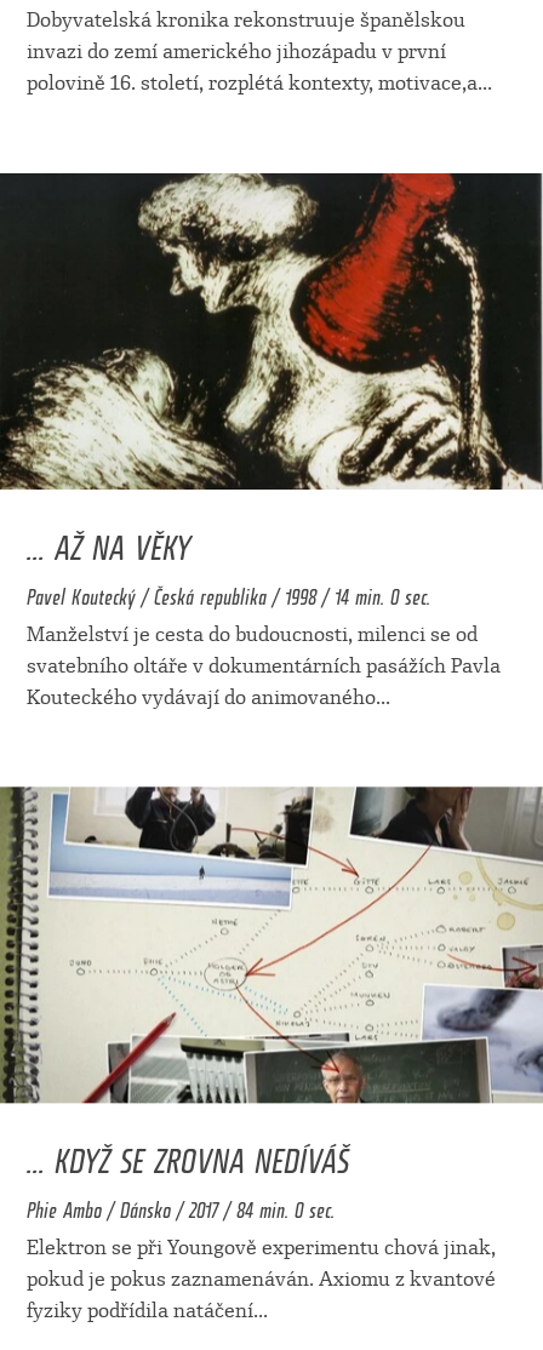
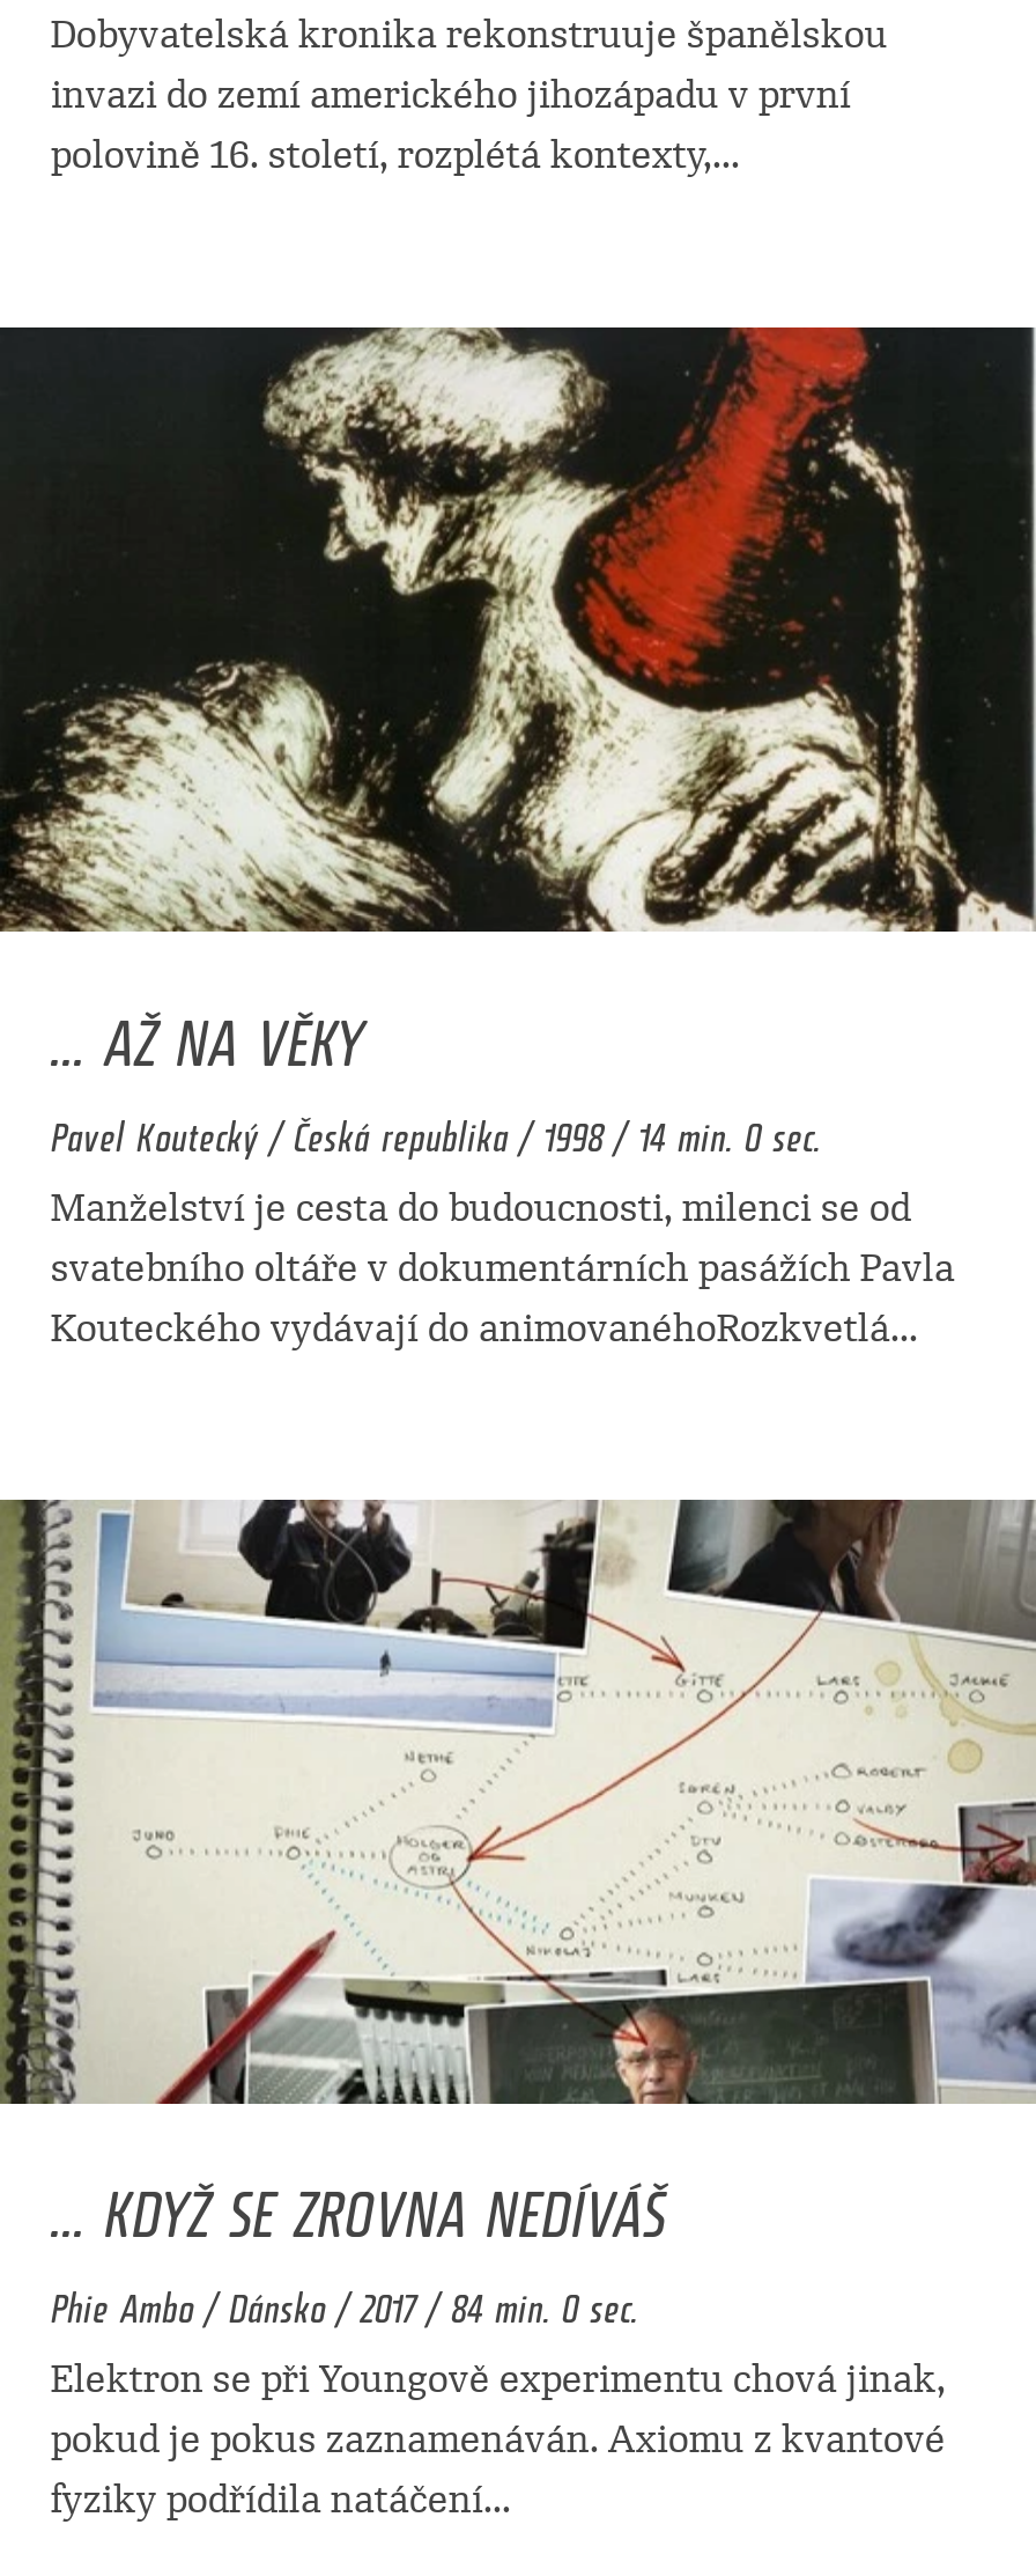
- polovině 16. století, rozplétá kontexty, motivace,a...
+ polovině 16. století, rozplétá kontexty,...

- Kouteckého vydávají do animovaného...
+ Kouteckého vydávají do animovanéhoRozkvetlá...
